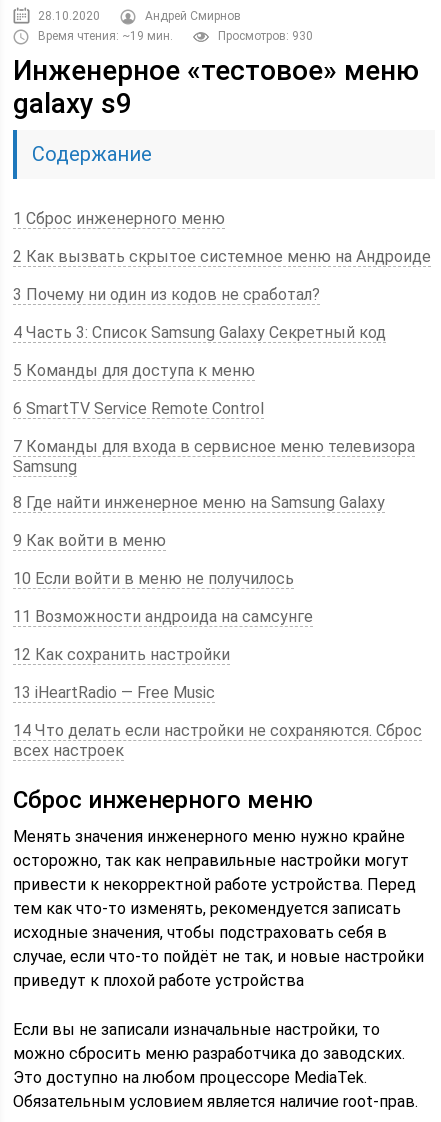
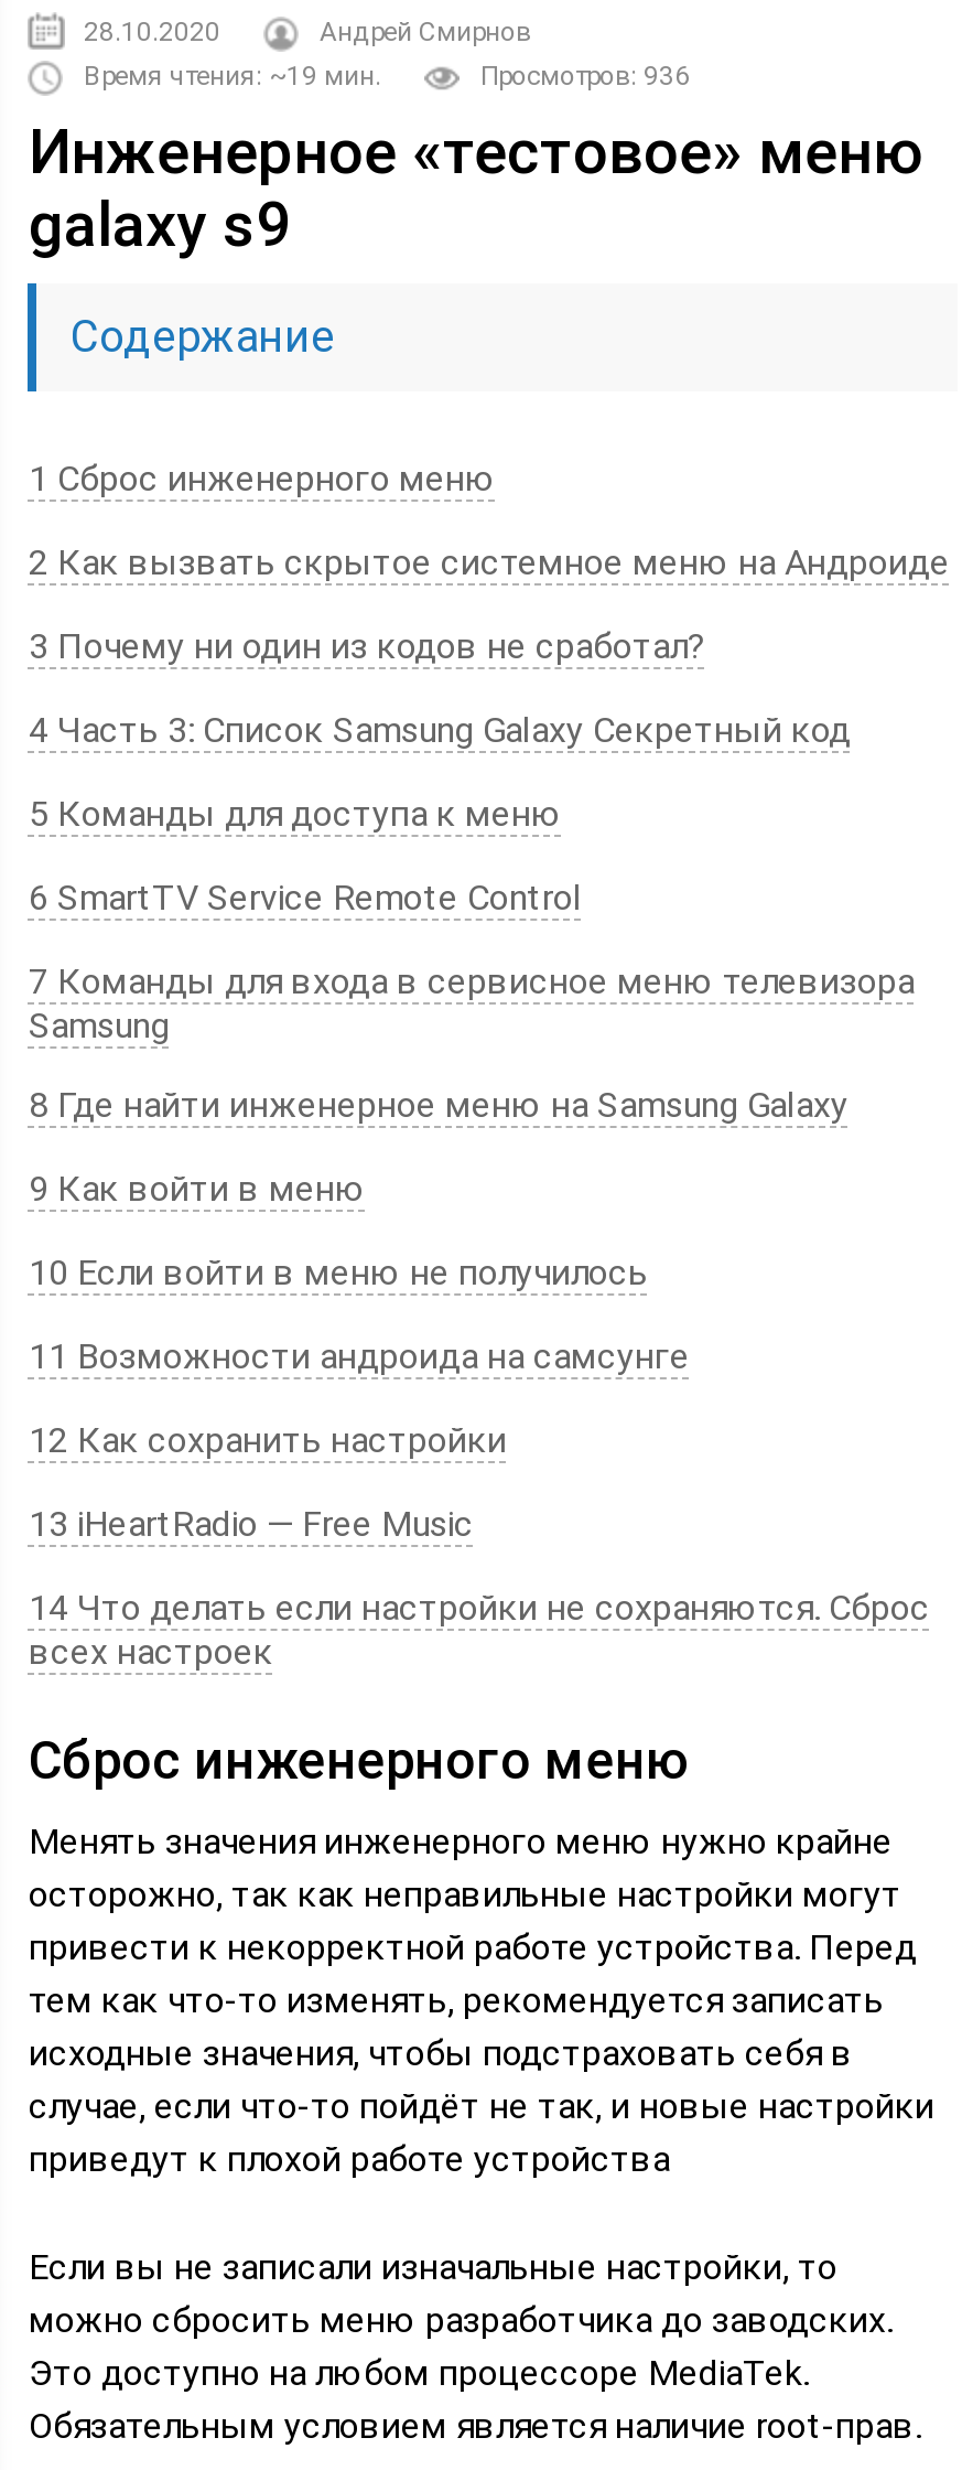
- Просмотров: 930
+ Просмотров: 936
